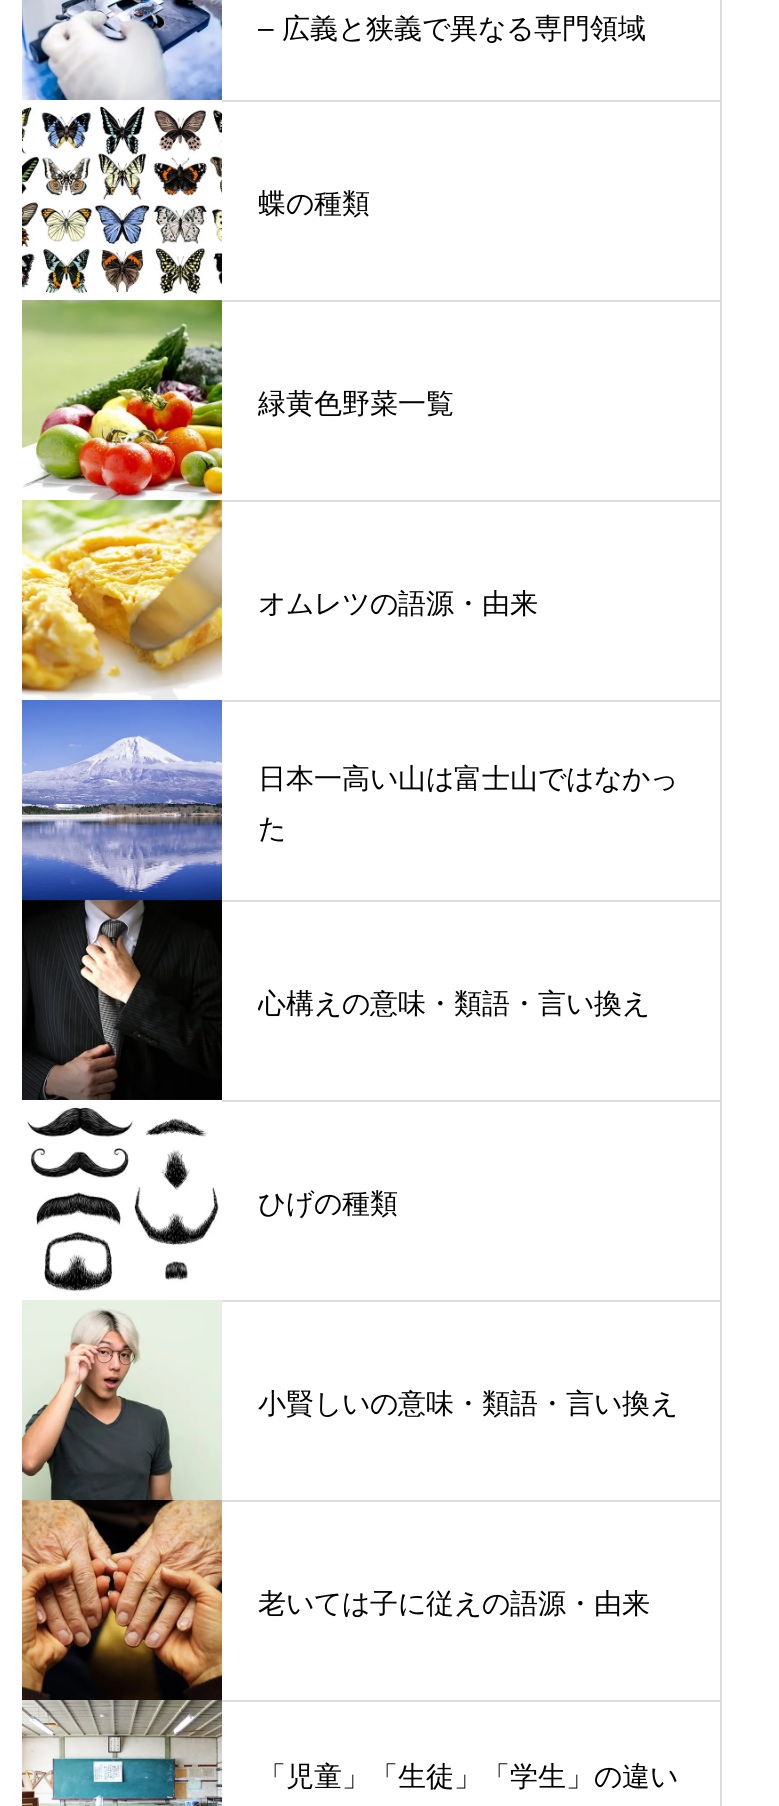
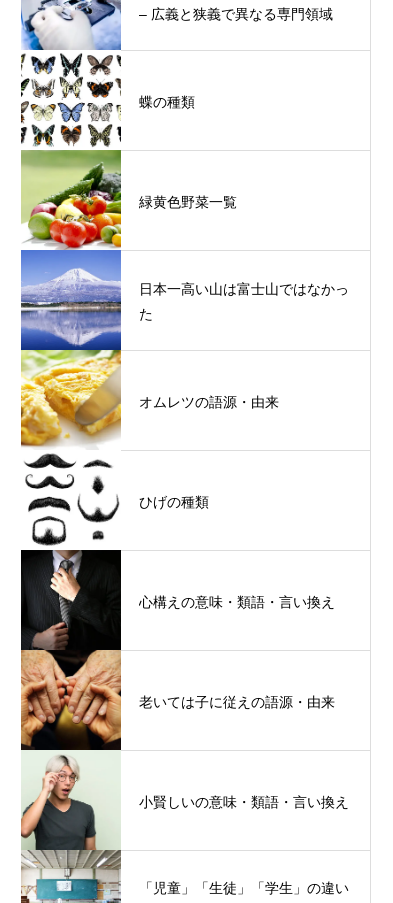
moved down: [image] | オムレツの語源・由来

moved up: 日本一高い山は富士山ではなかっ | た

moved down: [image] | 心構えの意味・類語・言い換え

moved up: ひげの種類

moved down: [image] | 小賢しいの意味・類語・言い換え

moved up: 老いては子に従えの語源・由来
